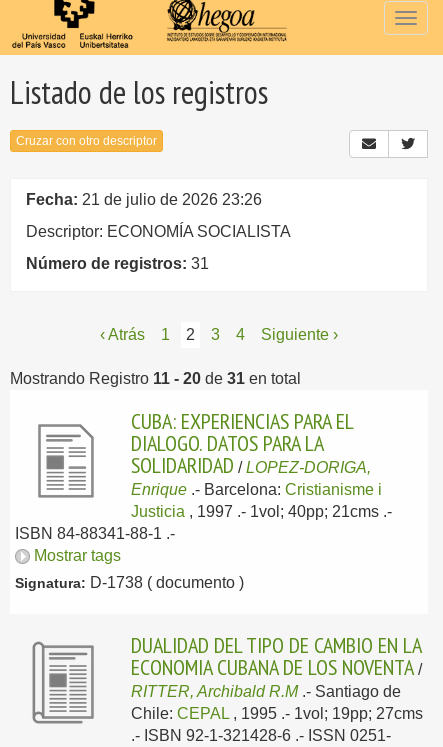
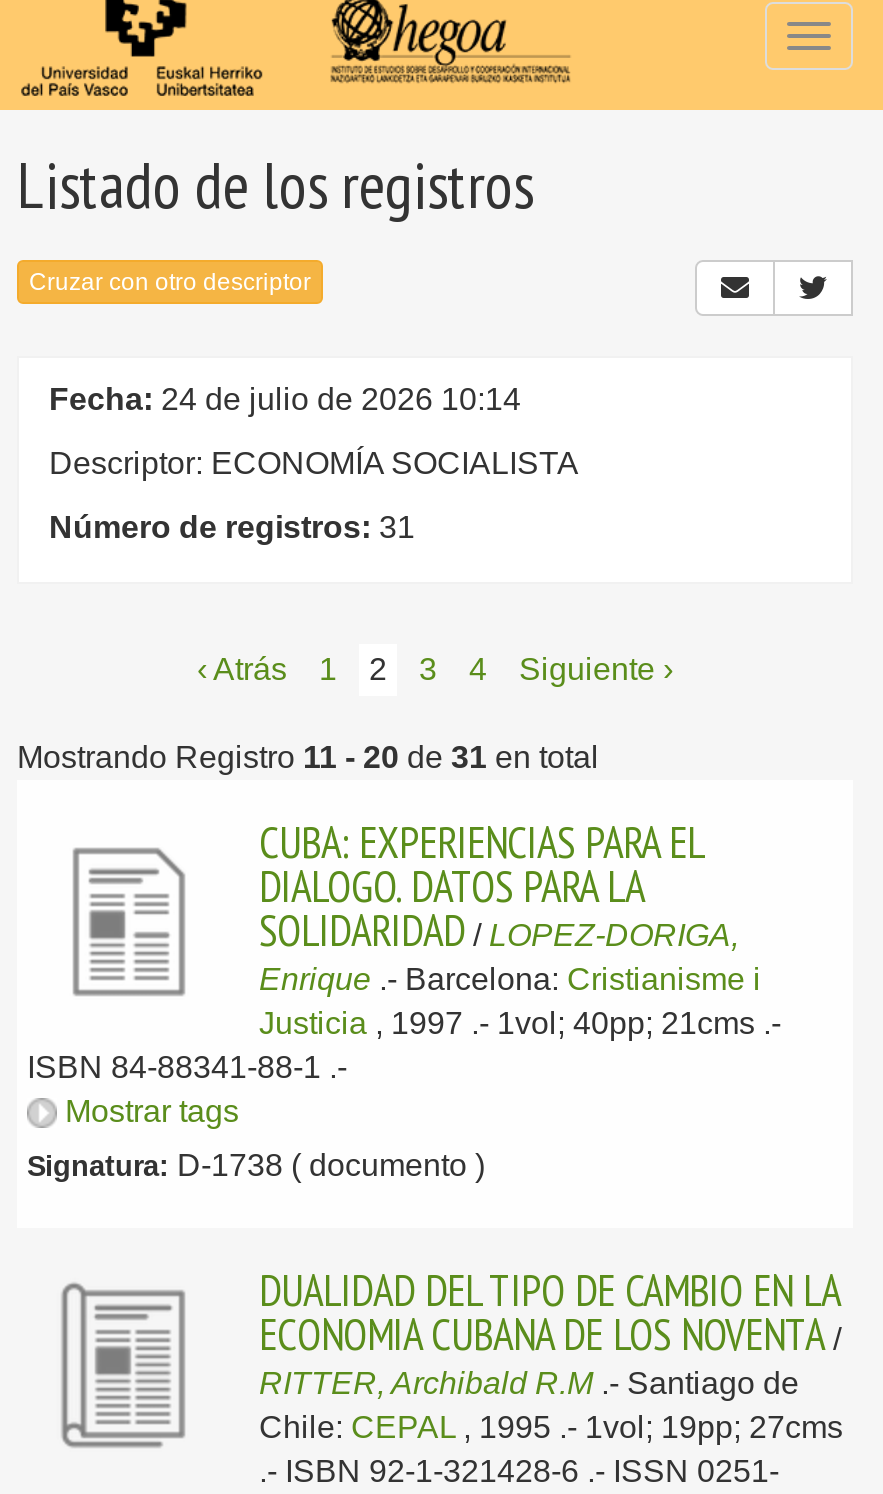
- Fecha: 21 de julio de 2026 23:26
+ Fecha: 24 de julio de 2026 10:14
